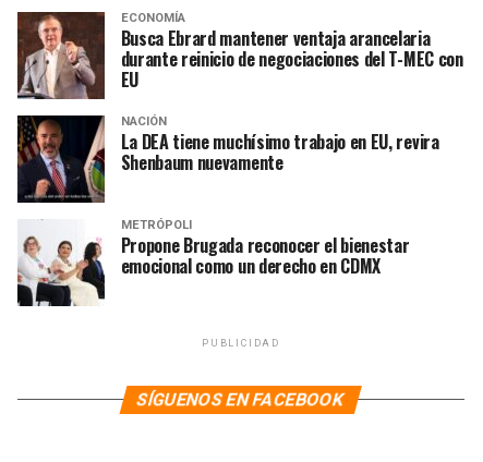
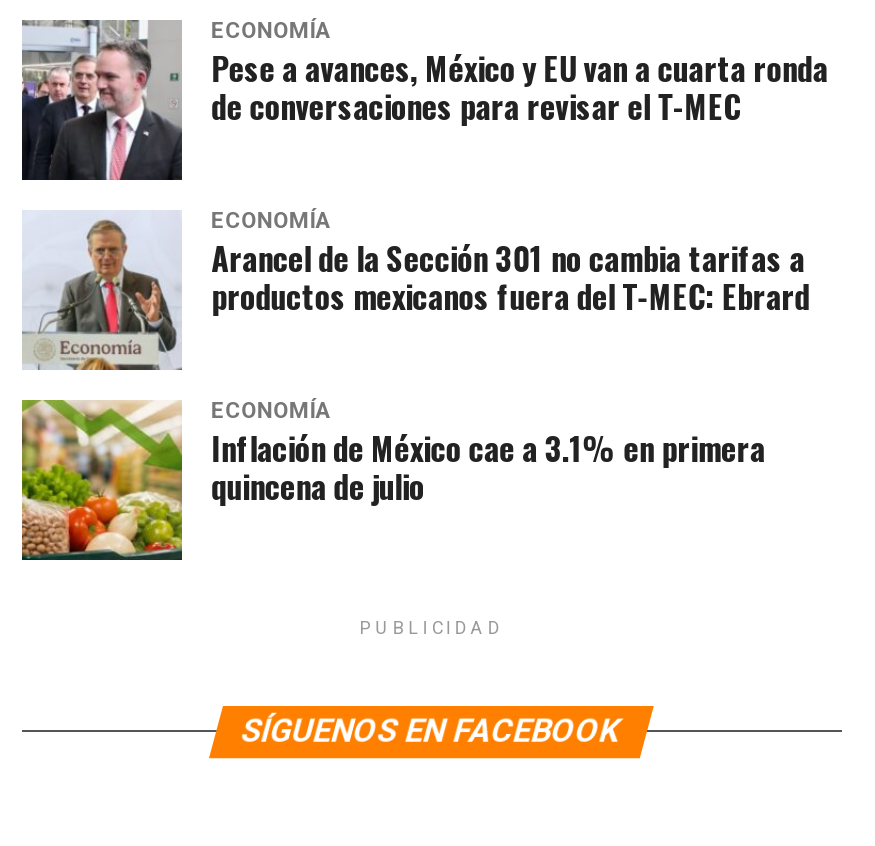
- [image]
- Busca Ebrard mantener ventaja arancelaria
- durante reinicio de negociaciones del T-MEC con
- EU
+ [image]
+ Pese a avances, México y EU van a cuarta ronda
+ de conversaciones para revisar el T-MEC

- [image]
- NACIÓN
- La DEA tiene muchísimo trabajo en EU, revira
- Shenbaum nuevamente
+ [image]
+ ECONOMÍA
+ Arancel de la Sección 301 no cambia tarifas a
+ productos mexicanos fuera del T-MEC: Ebrard

- [image]
- METRÓPOLI
- Propone Brugada reconocer el bienestar
- emocional como un derecho en CDMX
+ [image]
+ ECONOMÍA
+ Inflación de México cae a 3.1% en primera
+ quincena de julio
